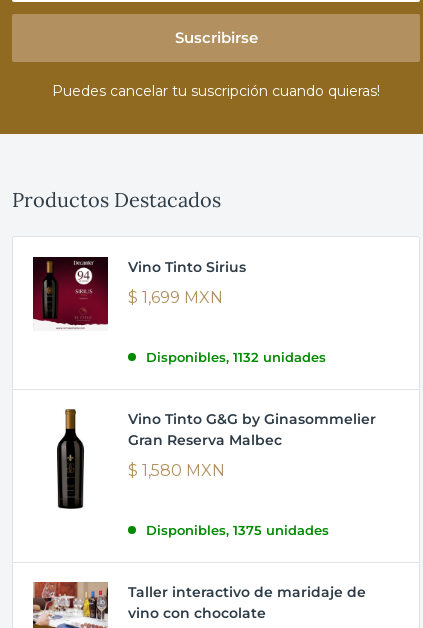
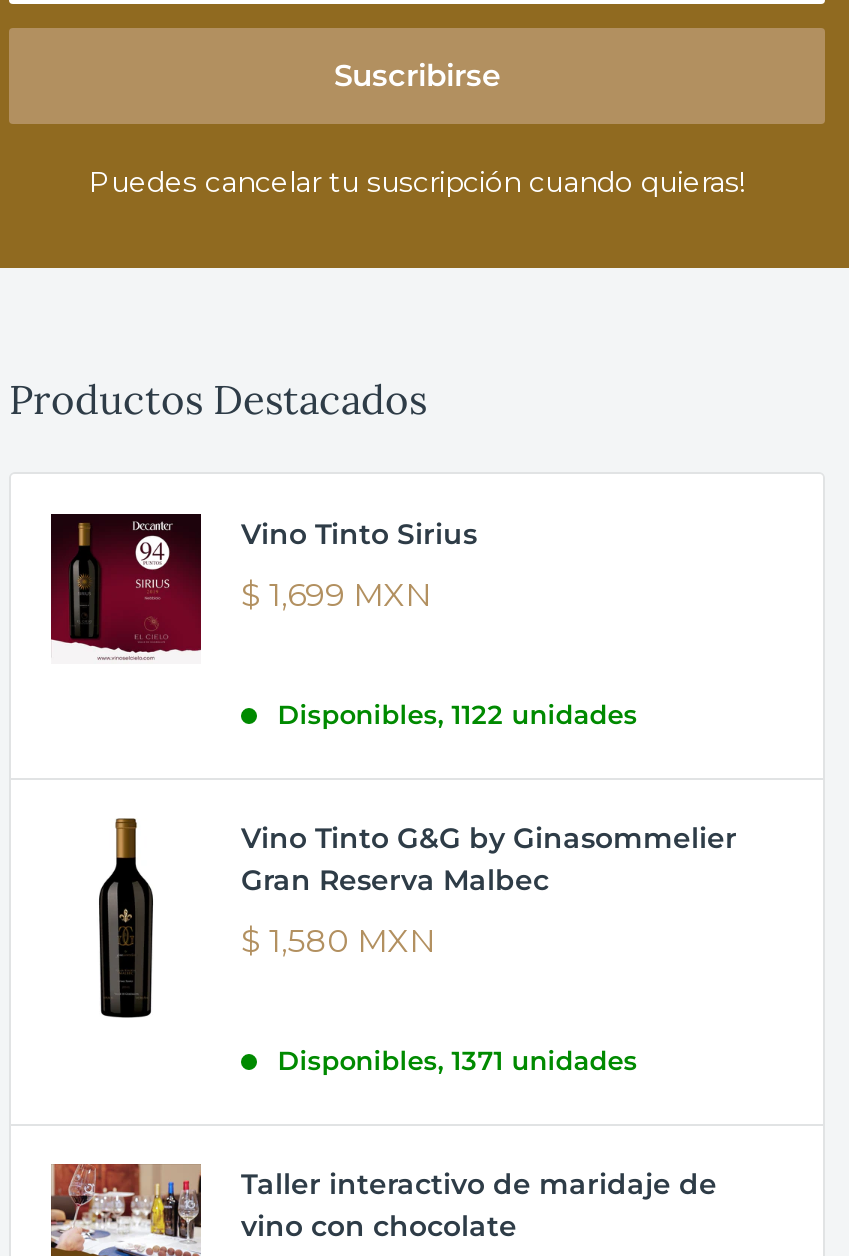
- Disponibles, 1132 unidades
+ Disponibles, 1122 unidades

- Disponibles, 1375 unidades
+ Disponibles, 1371 unidades
